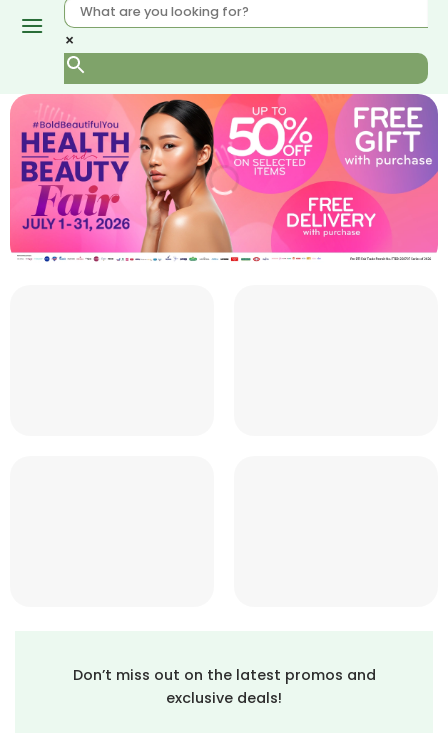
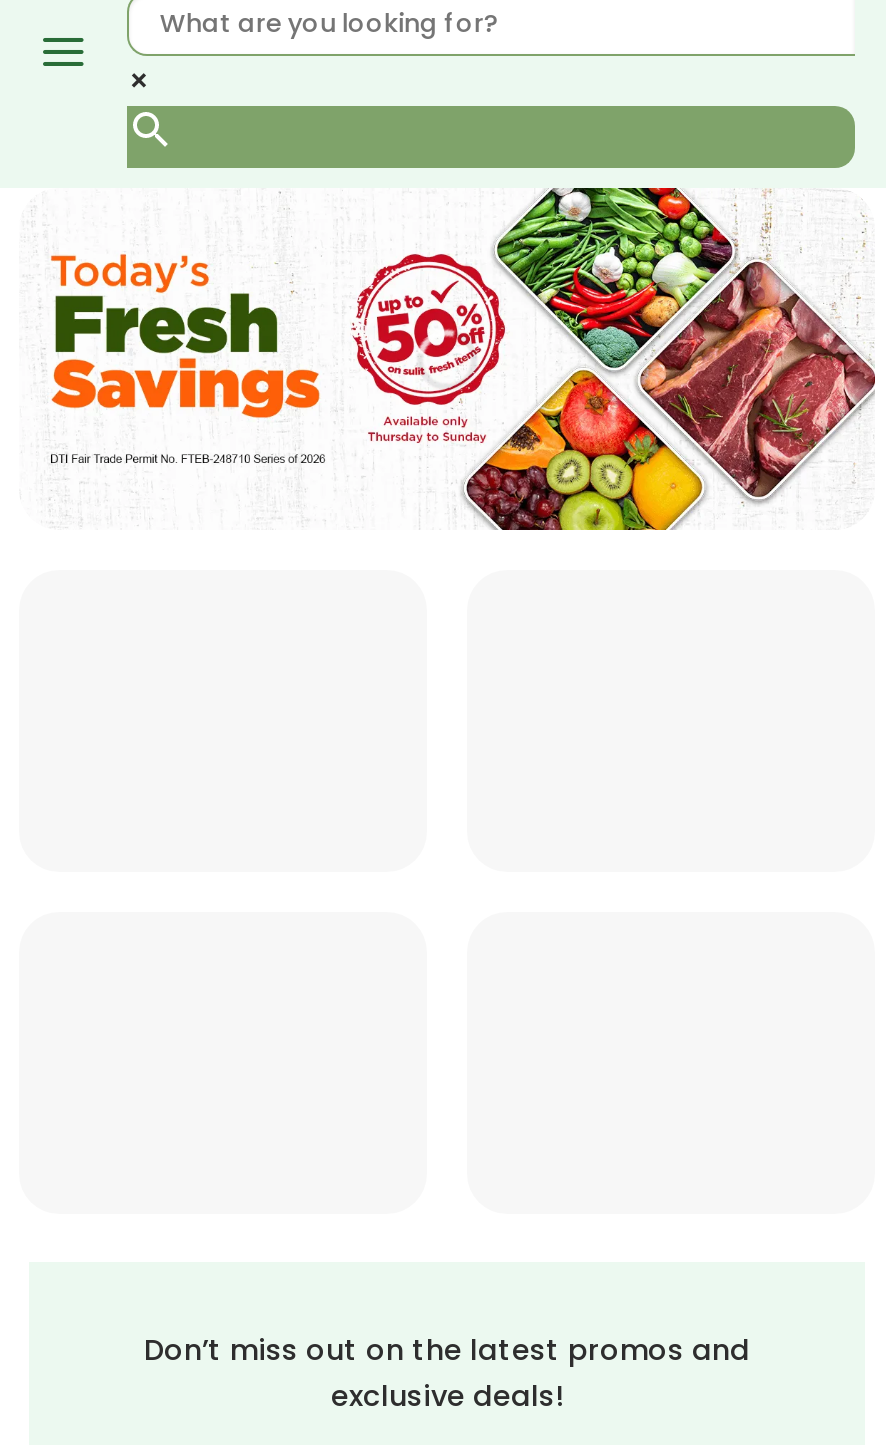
- [image]
+ [image]
